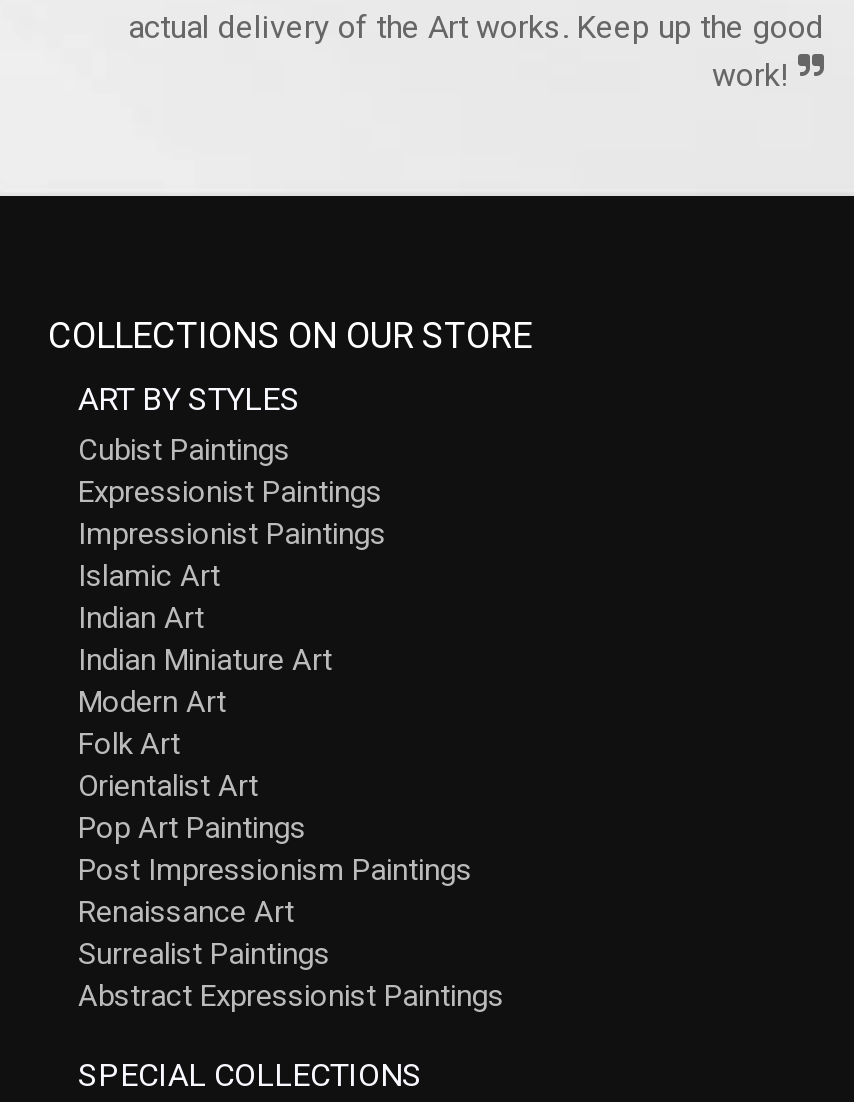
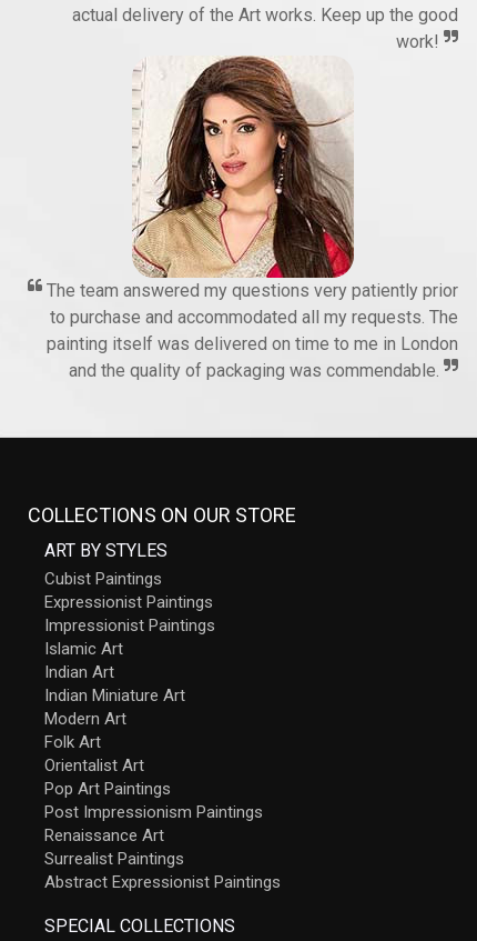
+ [image]
+ The team answered my questions very patiently prior
+ to purchase and accommodated all my requests. The
+ painting itself was delivered on time to me in London
+ and the quality of packaging was commendable.
